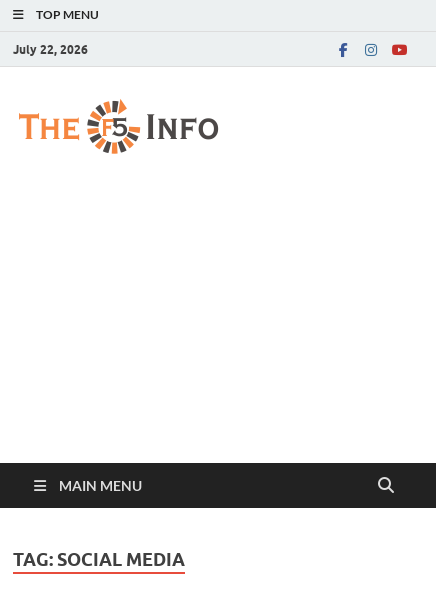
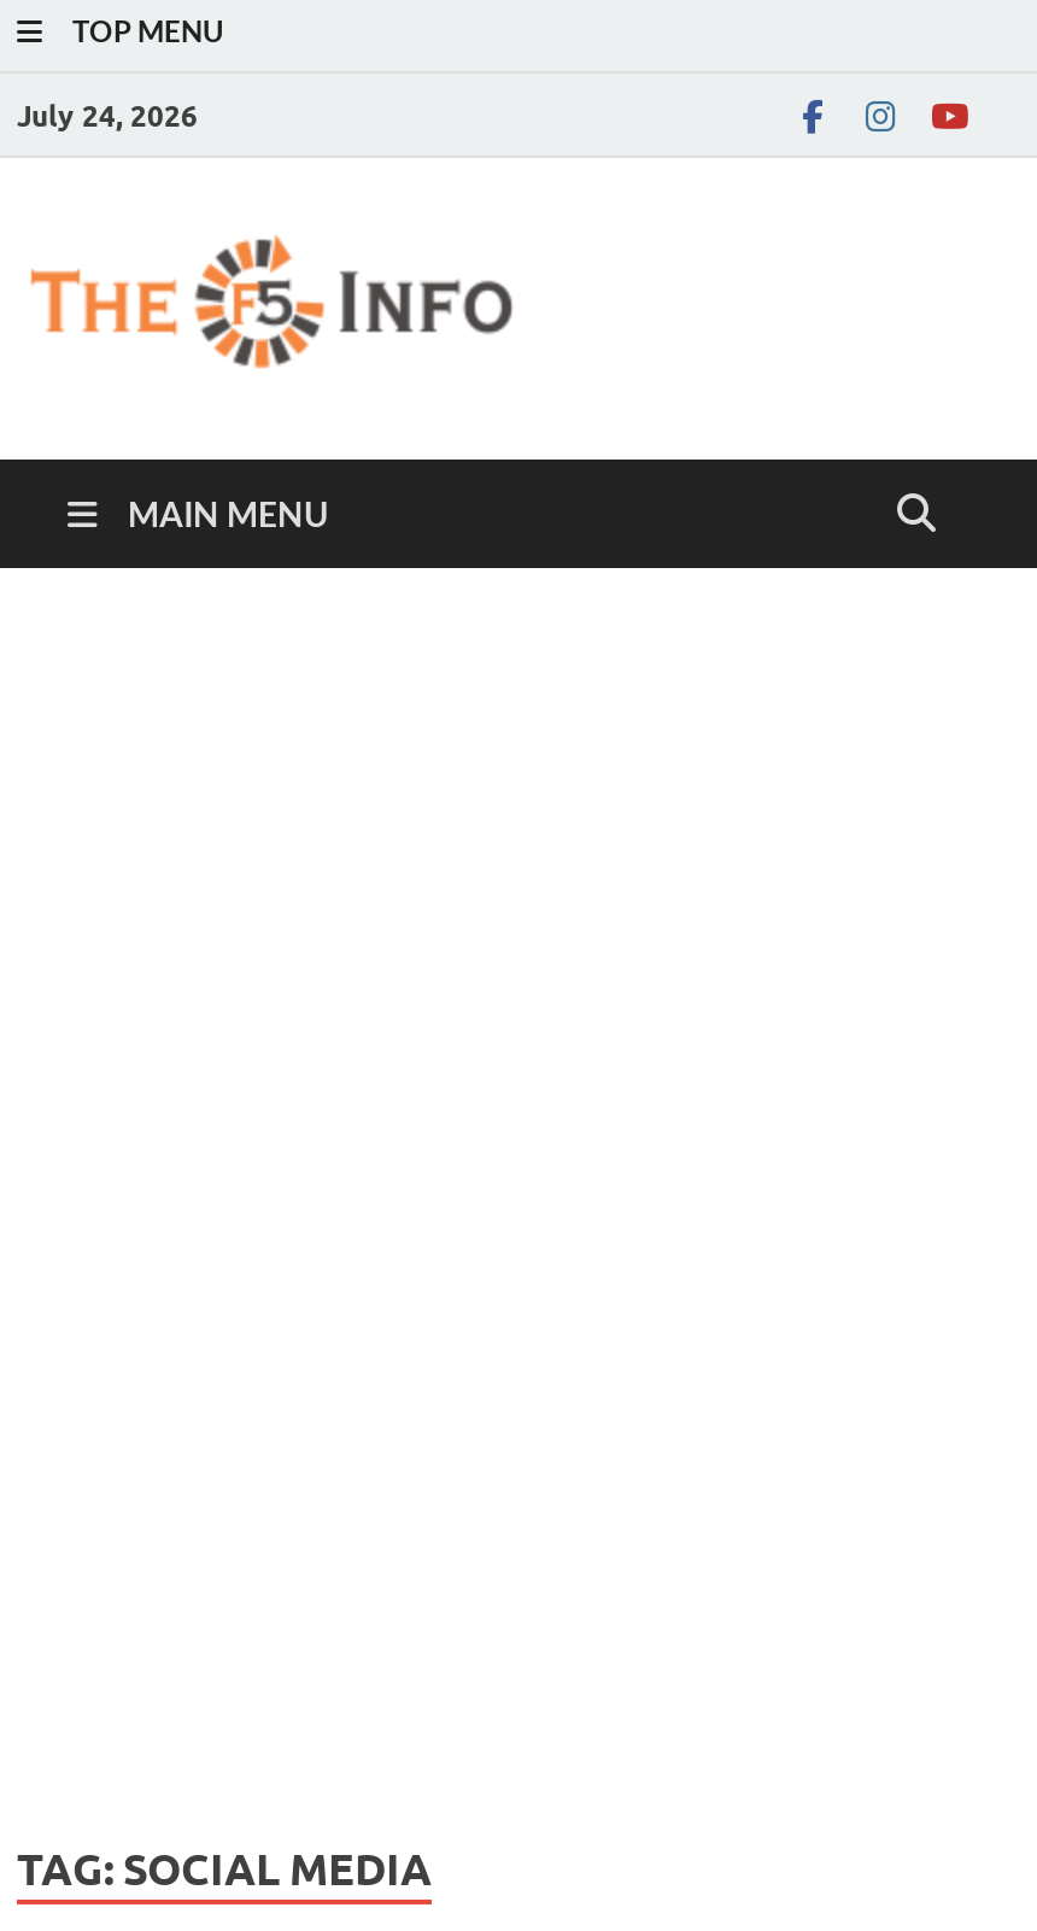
- July 22, 2026
+ July 24, 2026

moved up: MAIN MENU
